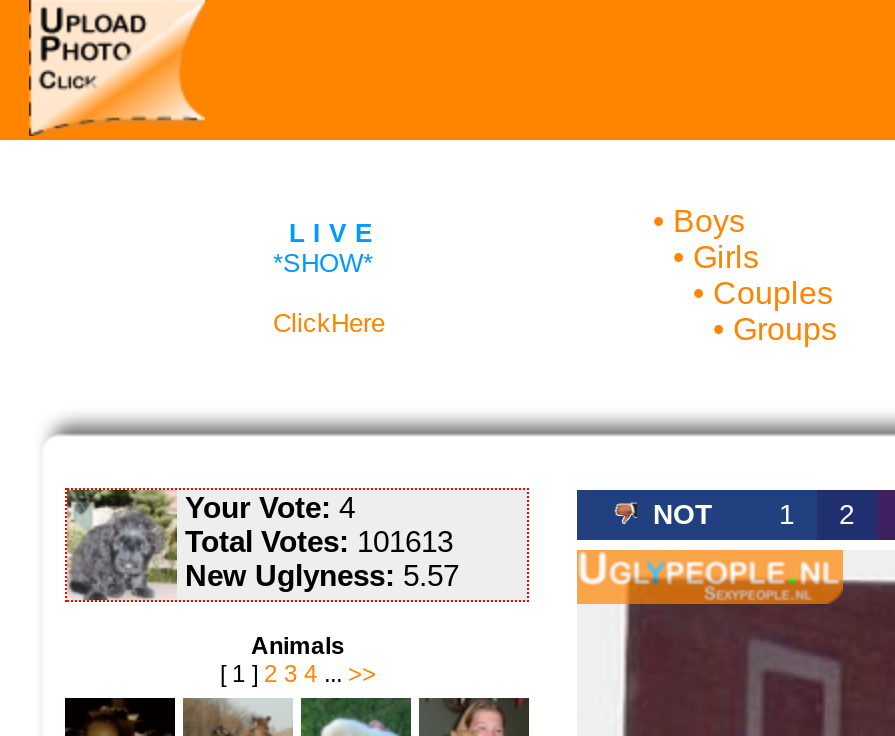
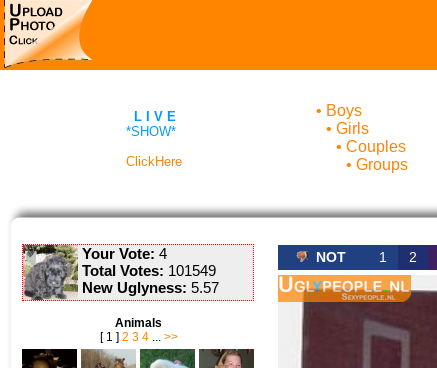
- Total Votes: 101613
+ Total Votes: 101549
